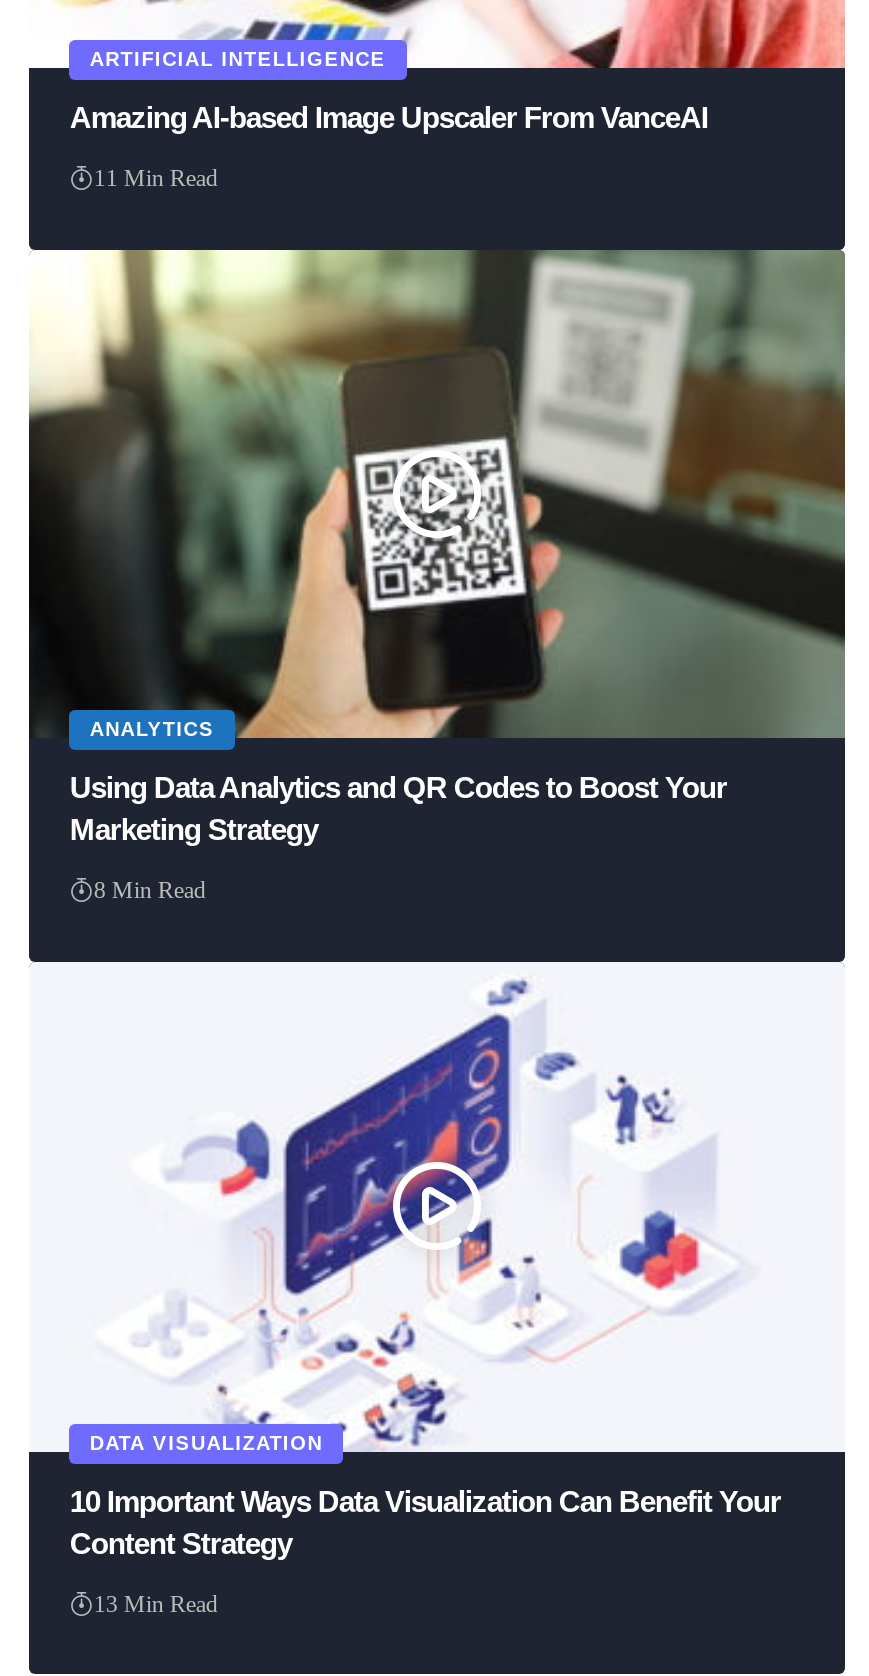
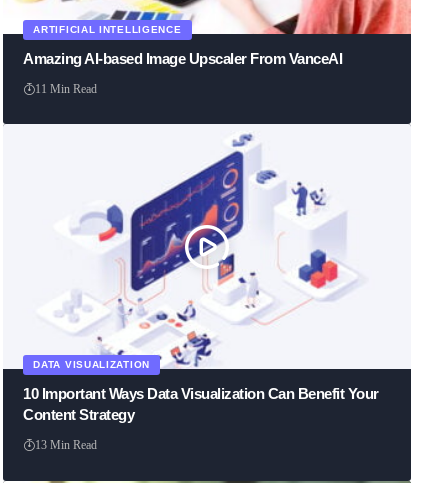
- [image]
- ANALYTICS
- Using Data Analytics and QR Codes to Boost Your
- Marketing Strategy
- 8 Min Read
